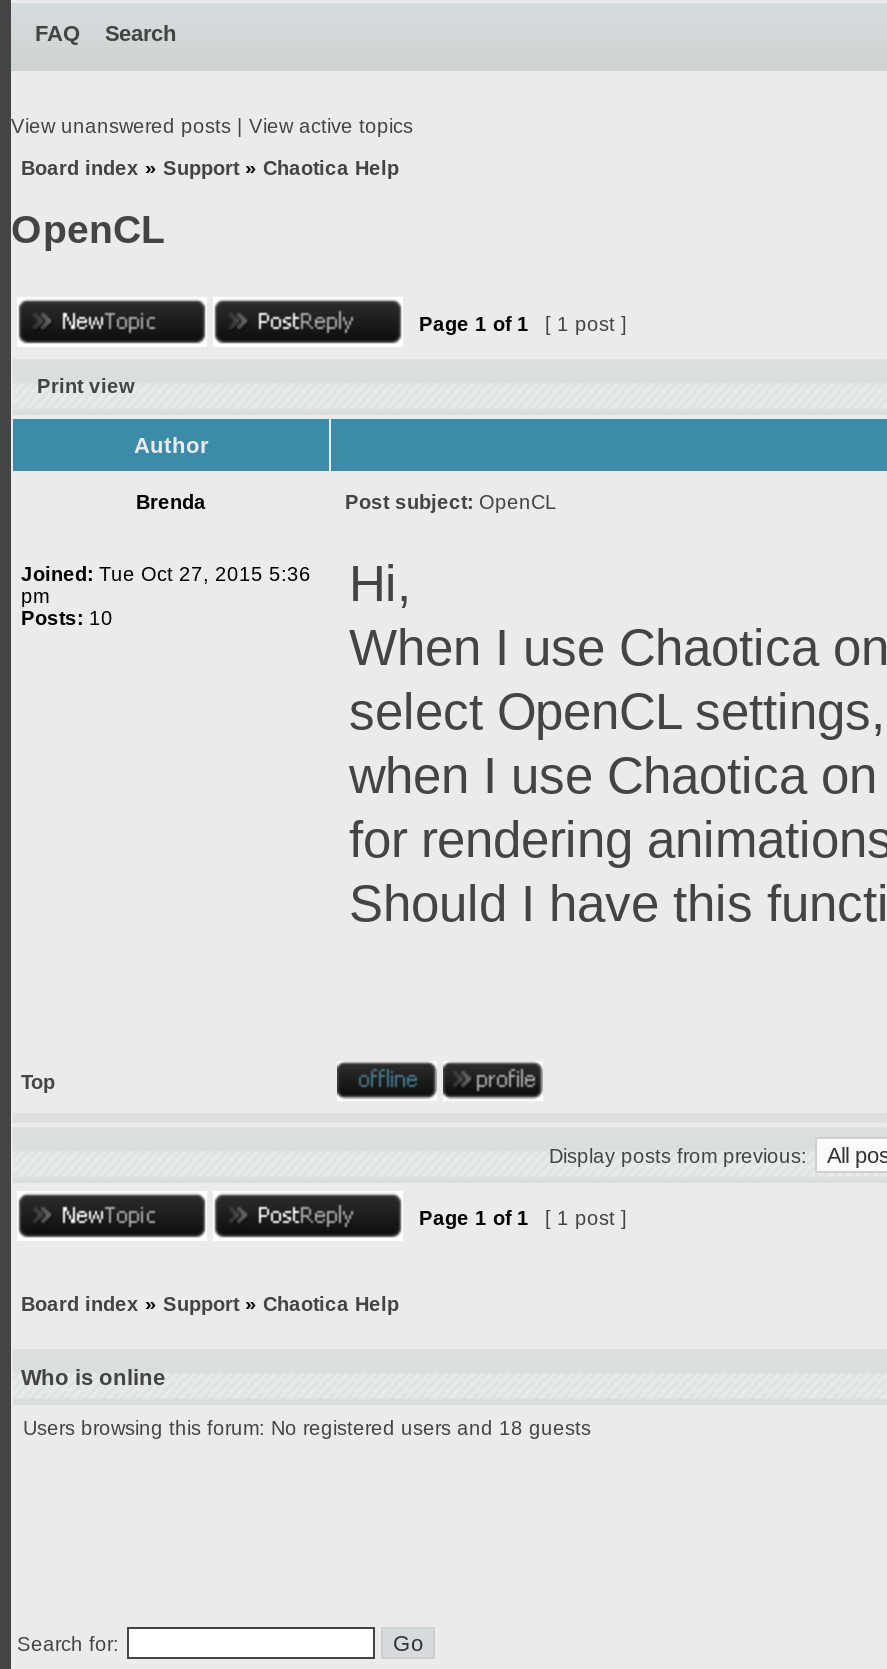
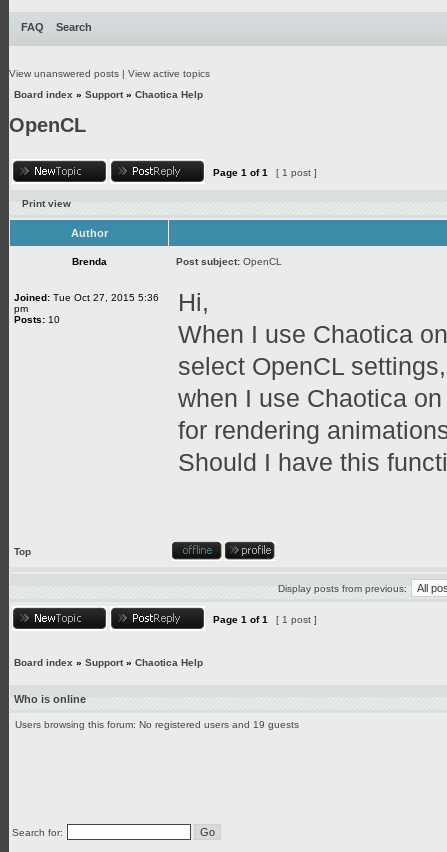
- Users browsing this forum: No registered users and 18 guests
+ Users browsing this forum: No registered users and 19 guests
